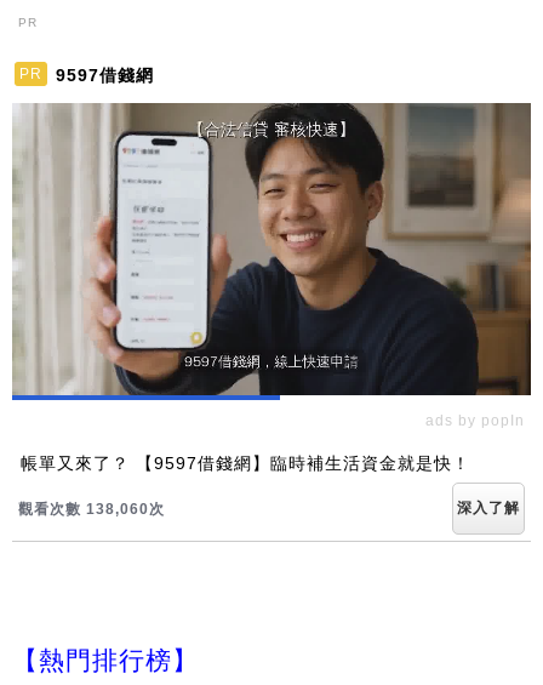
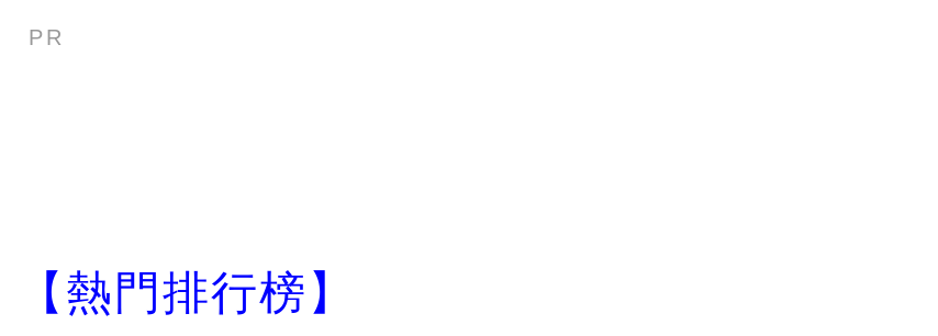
- PR
- 9597借錢網

- [image]
- ads by popIn
- 帳單又來了？ 【9597借錢網】臨時補生活資金就是快！
- 觀看次數 138,060次
- 深入了解
